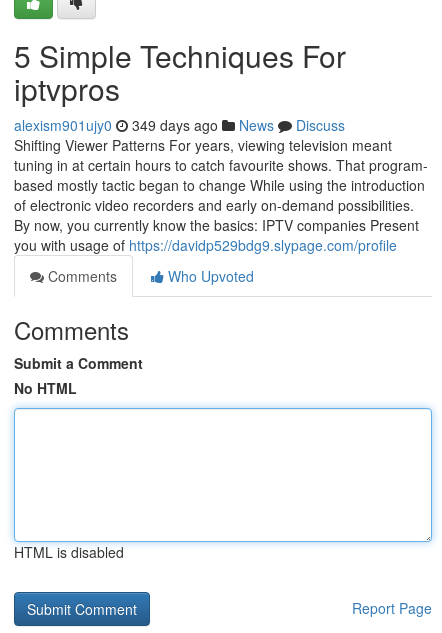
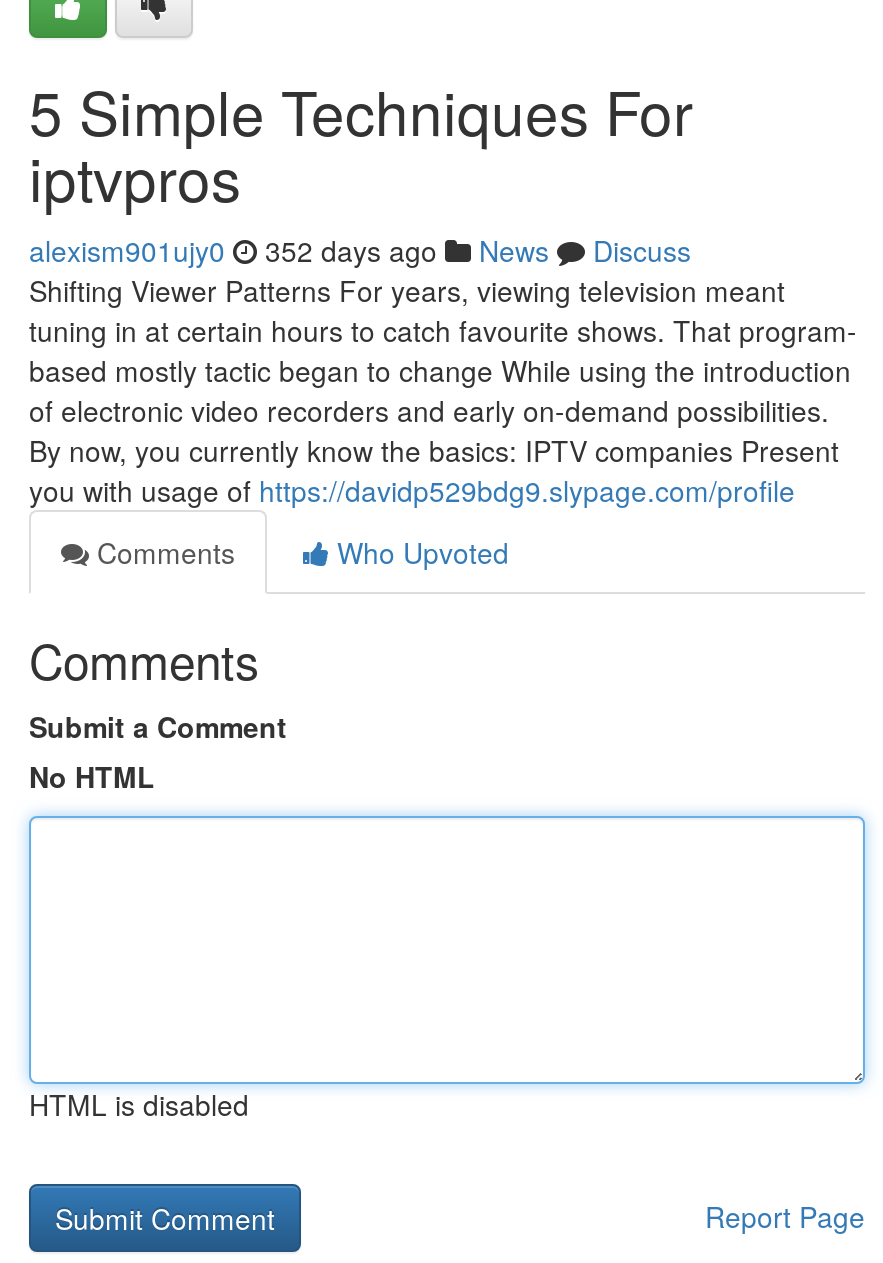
- alexism901ujy0 349 days ago News Discuss
+ alexism901ujy0 352 days ago News Discuss
